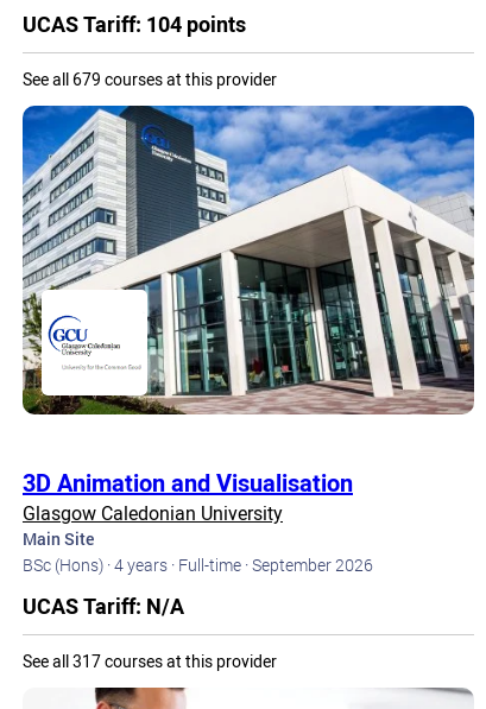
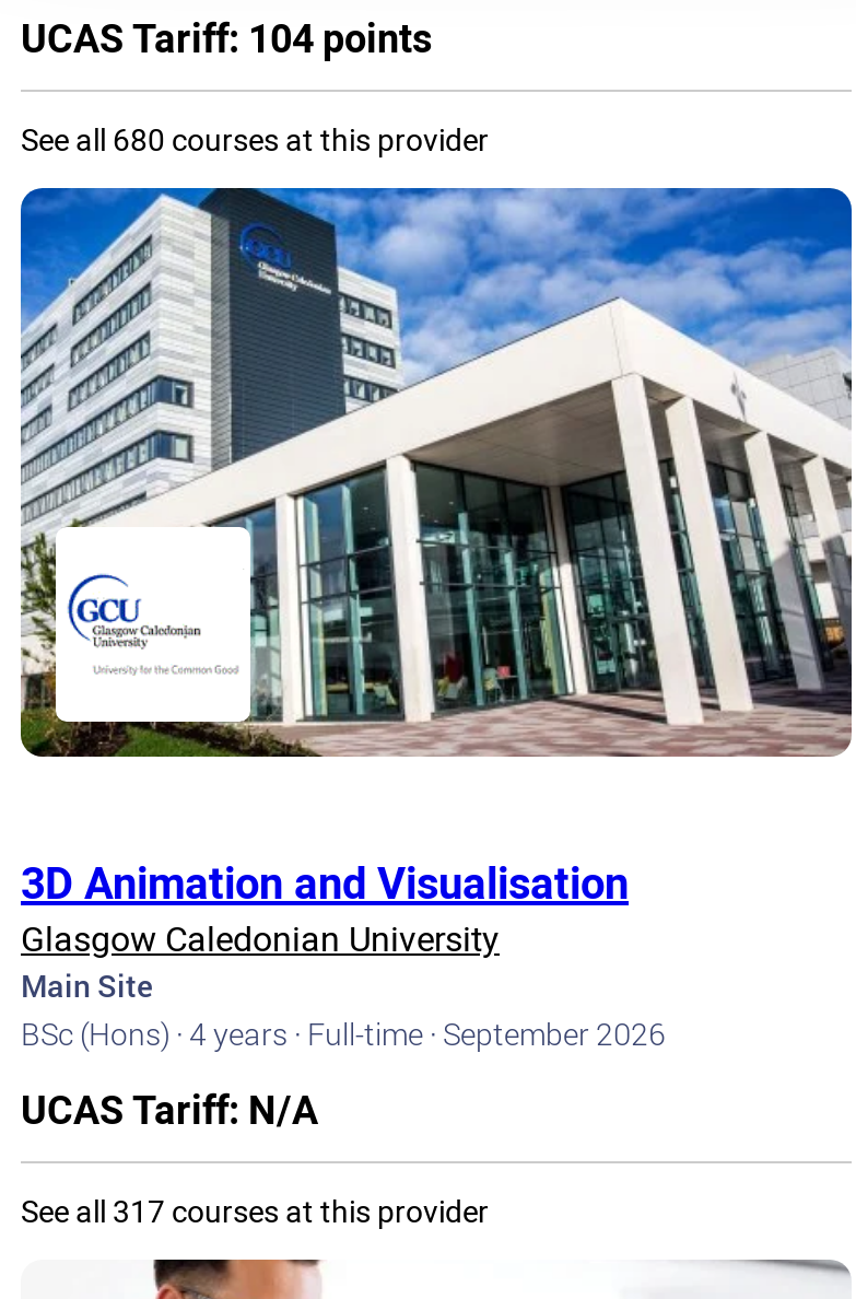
- See all 679 courses at this provider
+ See all 680 courses at this provider
